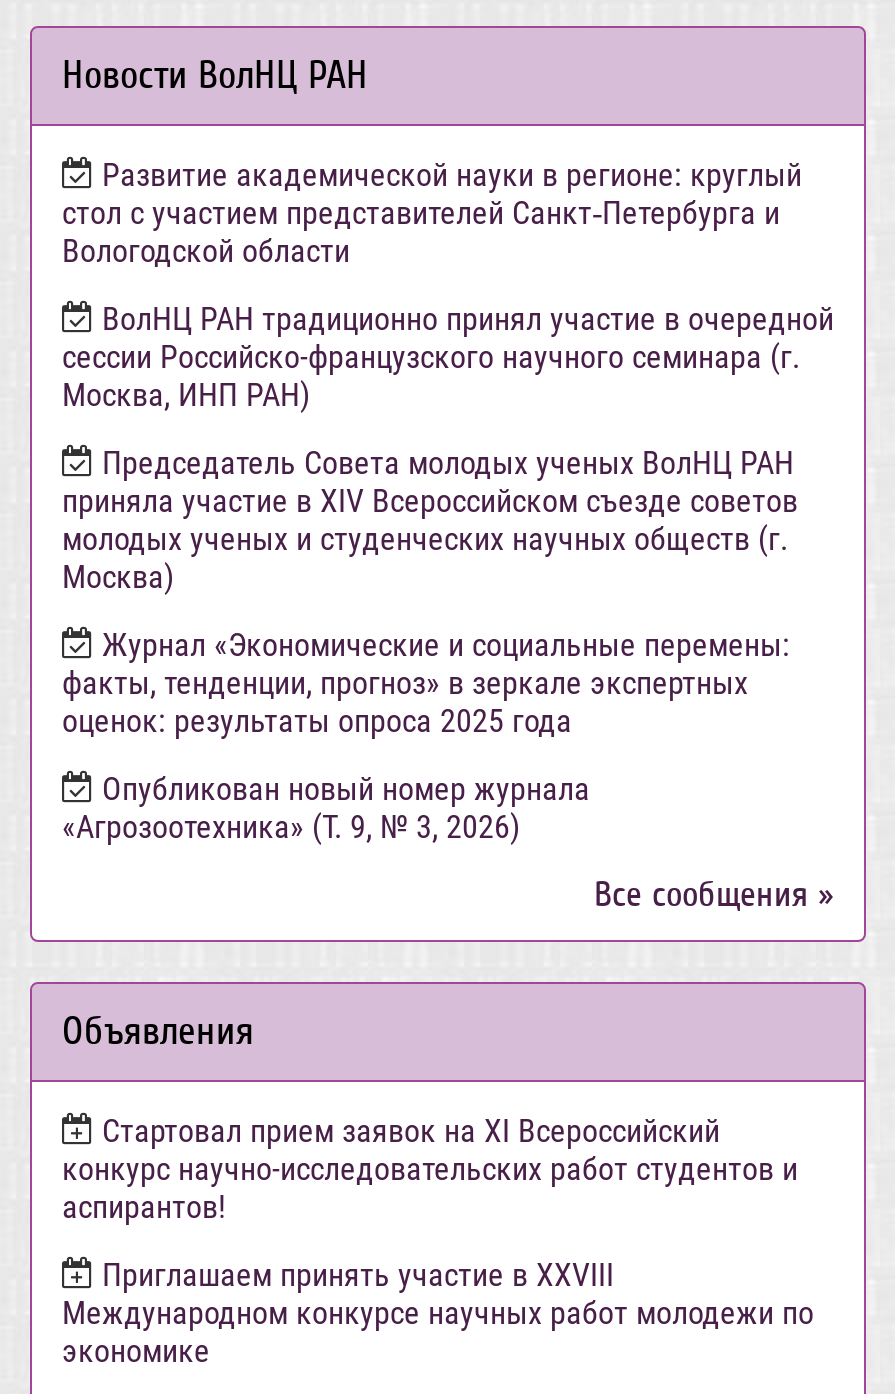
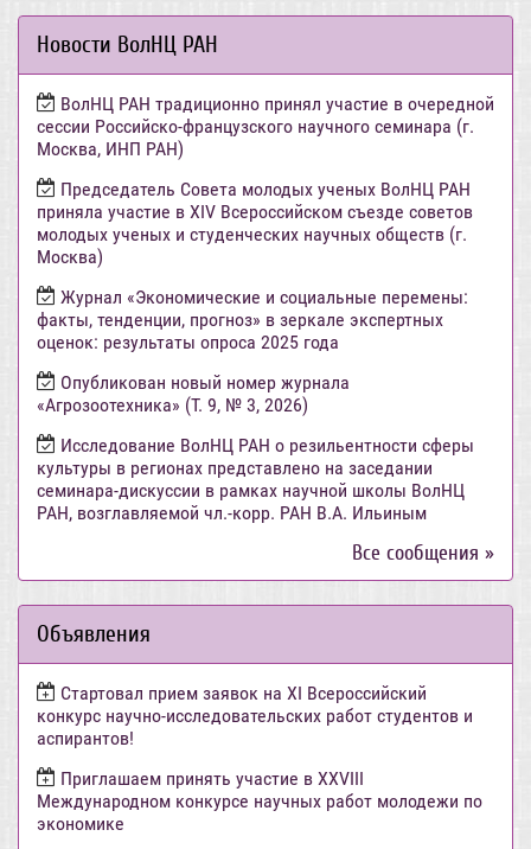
- Развитие академической науки в регионе: круглый
- стол с участием представителей Санкт‑Петербурга и
- Вологодской области

moved up: ВолНЦ РАН традиционно принял участие в очередной | сессии Российско-французского научного семинара (г. | Москва, ИНП РАН) | ... | Опубликован новый номер журнала | «Агрозоотехника» (Т. 9, № 3, 2026)

+ Исследование ВолНЦ РАН о резильентности сферы
+ культуры в регионах представлено на заседании
+ семинара-дискуссии в рамках научной школы ВолНЦ
+ РАН, возглавляемой чл.-корр. РАН В.А. Ильиным
